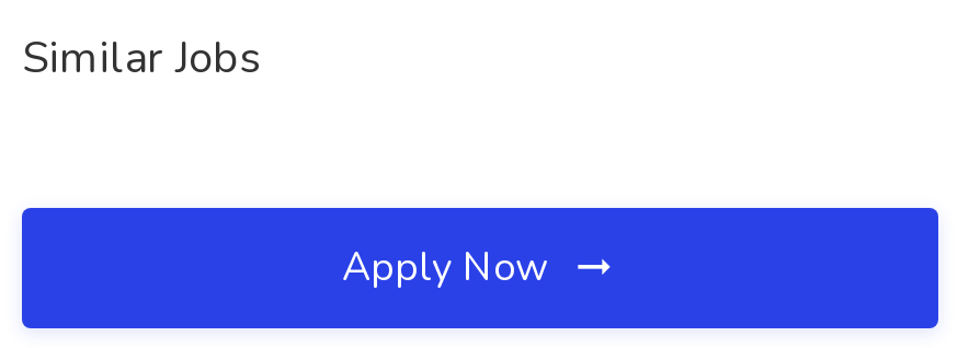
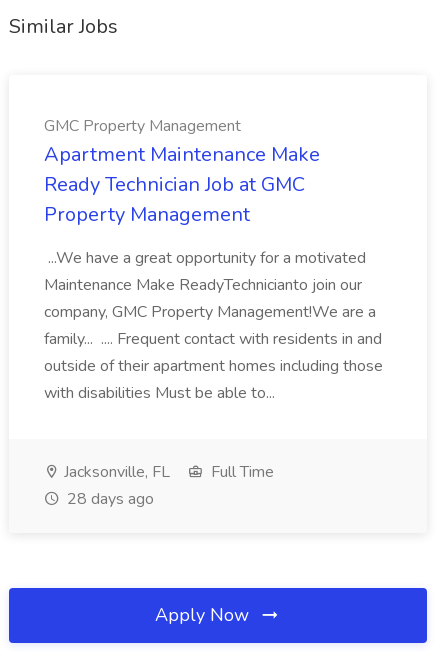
+ GMC Property Management
+ Apartment Maintenance Make
+ Ready Technician Job at GMC
+ Property Management
+ ...We have a great opportunity for a motivated
+ Maintenance Make ReadyTechnicianto join our
+ company, GMC Property Management!We are a
+ family... .... Frequent contact with residents in and
+ outside of their apartment homes including those
+ with disabilities Must be able to...

+ Jacksonville, FL
+ Full Time
+ 28 days ago
